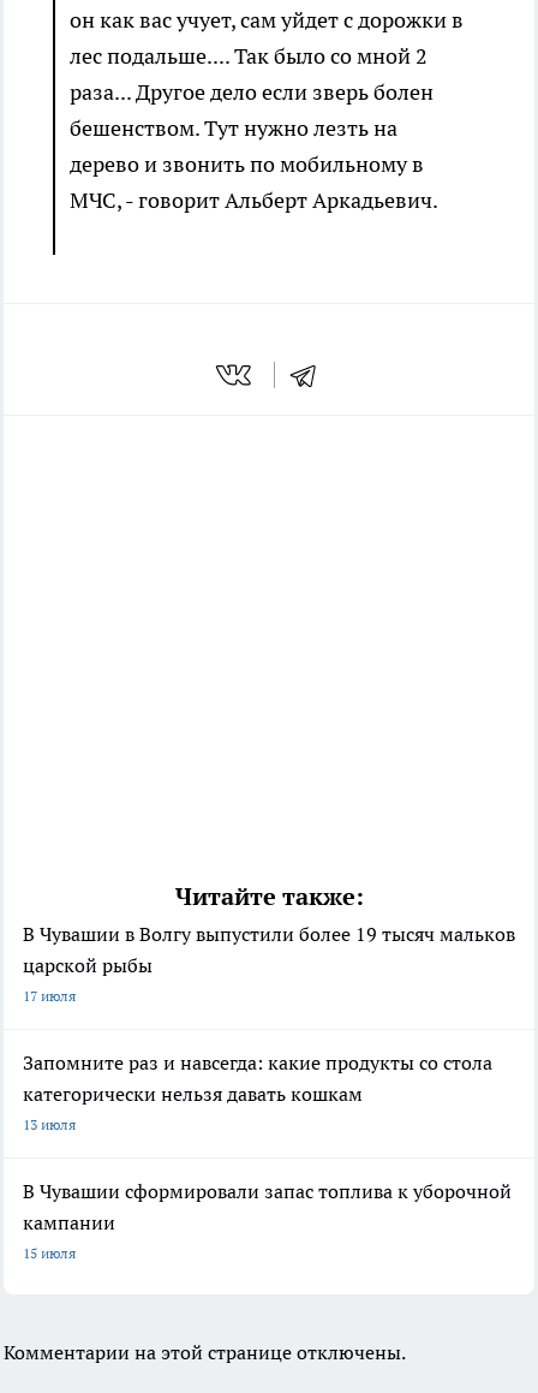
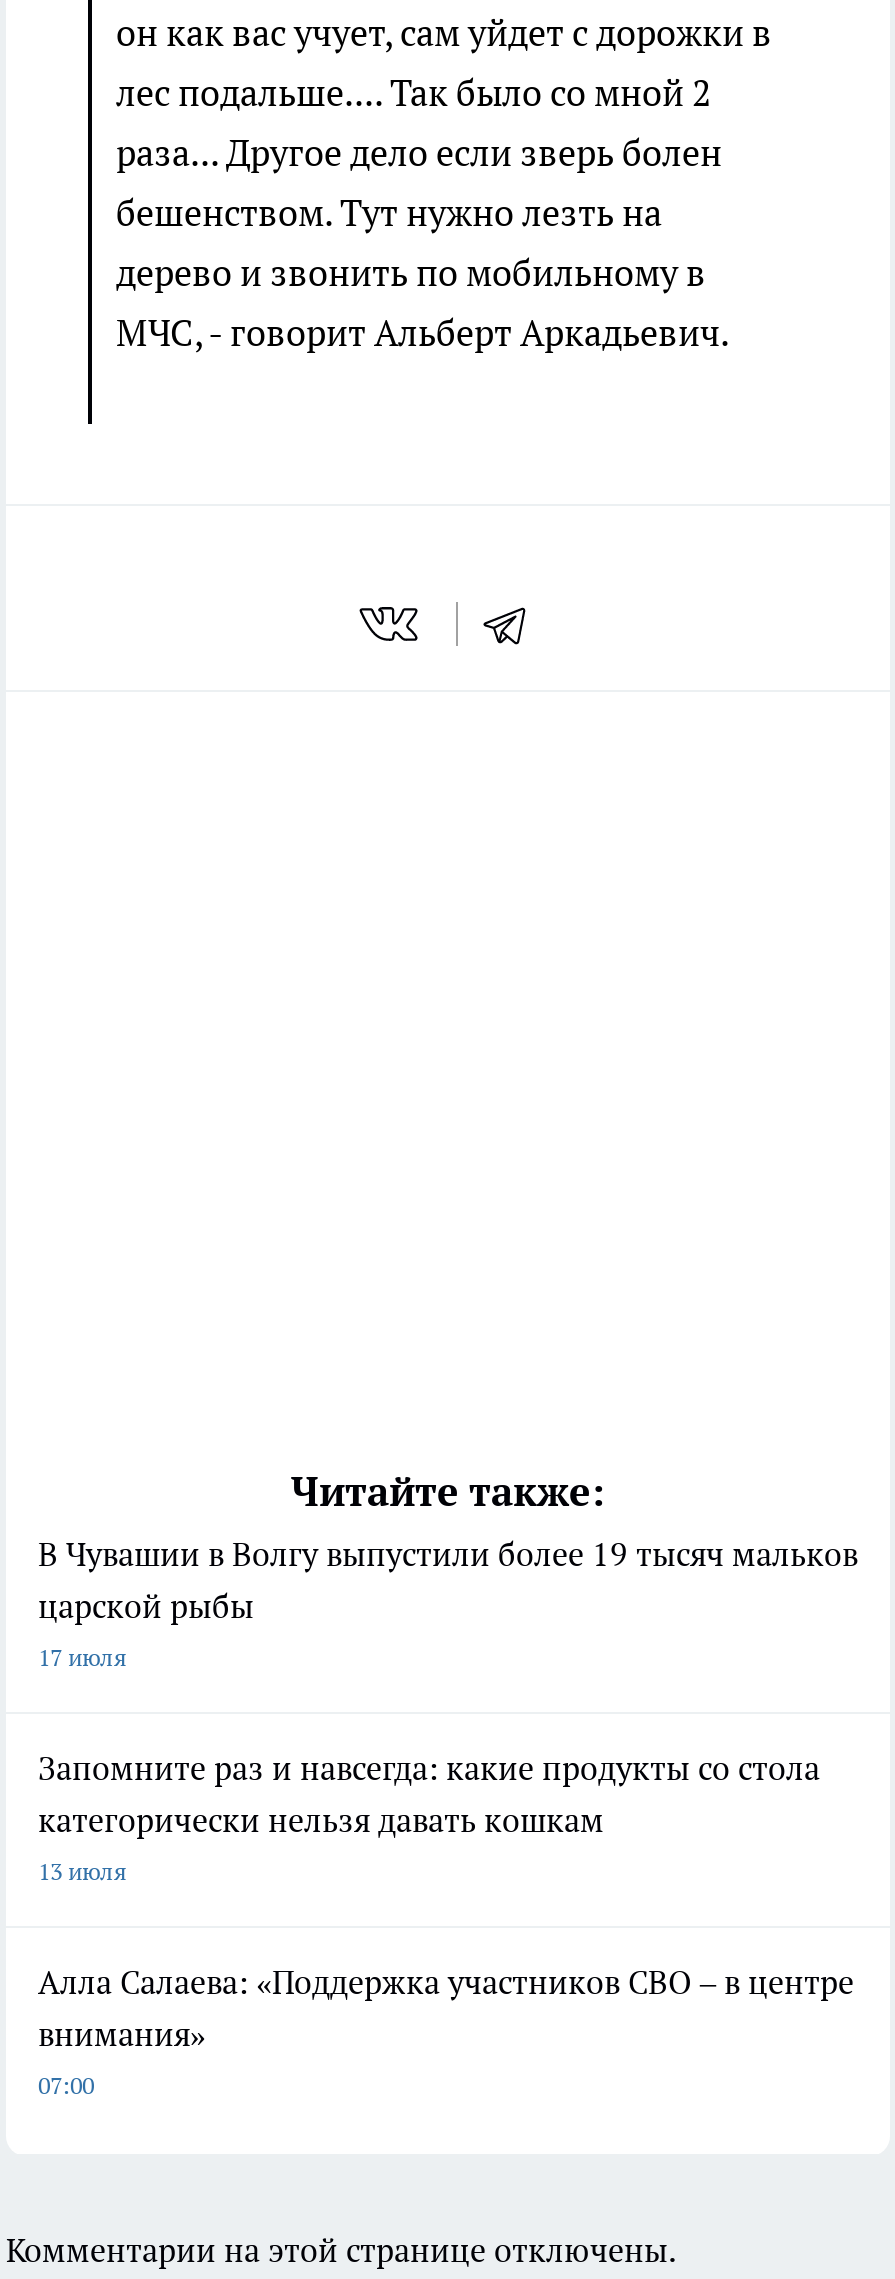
- В Чувашии сформировали запас топлива к уборочной
- кампании
- 15 июля
+ Алла Салаева: «Поддержка участников СВО – в центре
+ внимания»
+ 07:00
